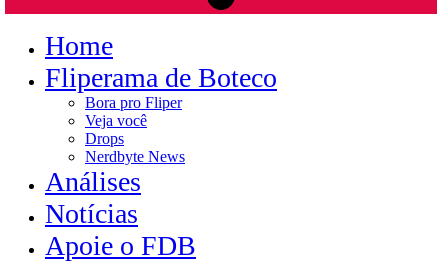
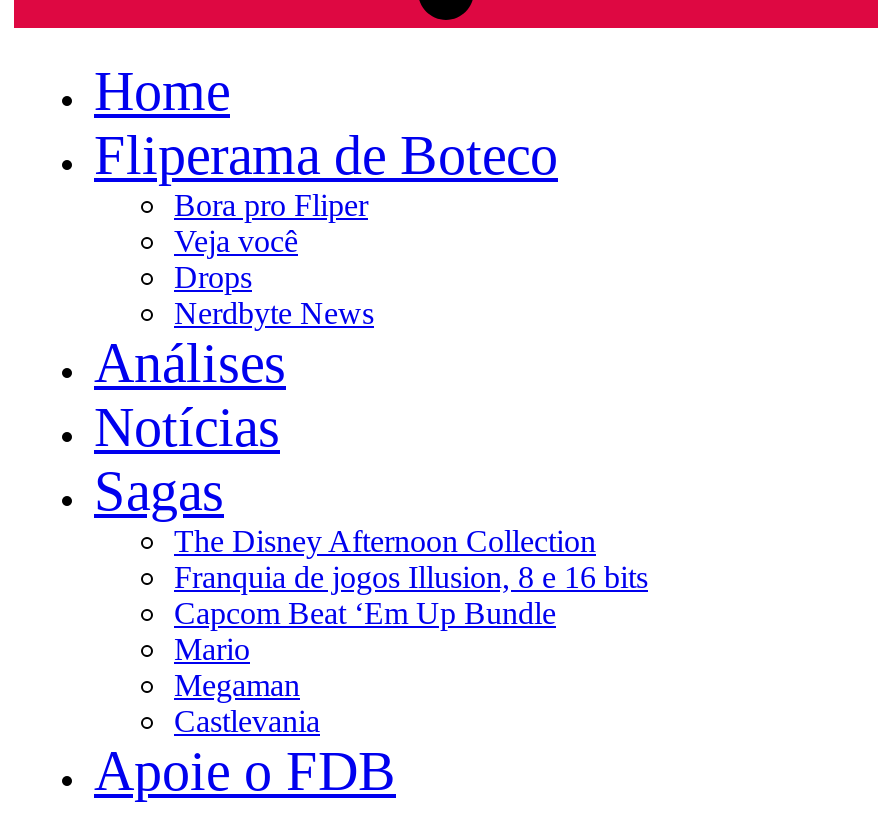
+ Sagas
+ The Disney Afternoon Collection
+ Franquia de jogos Illusion, 8 e 16 bits
+ Capcom Beat ‘Em Up Bundle
+ Mario
+ Megaman
+ Castlevania
